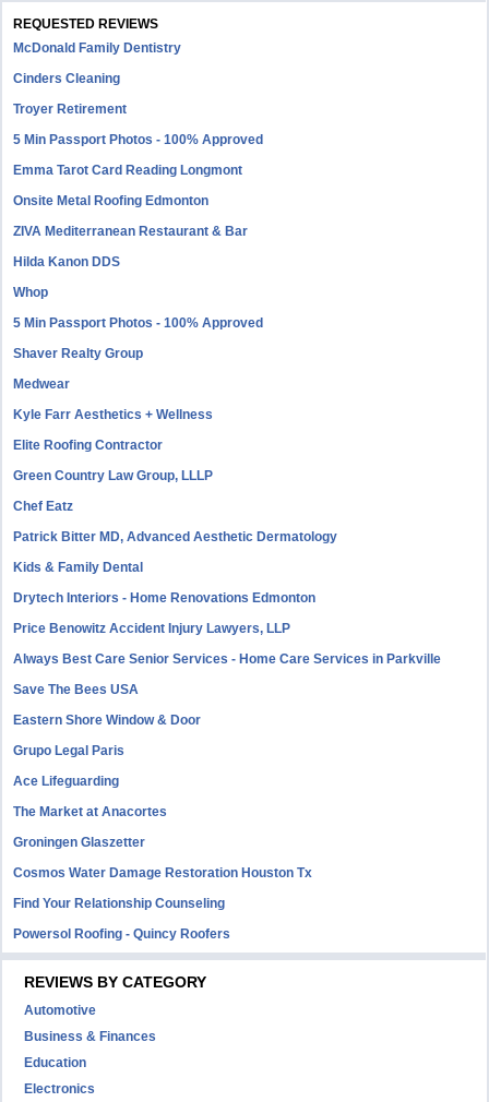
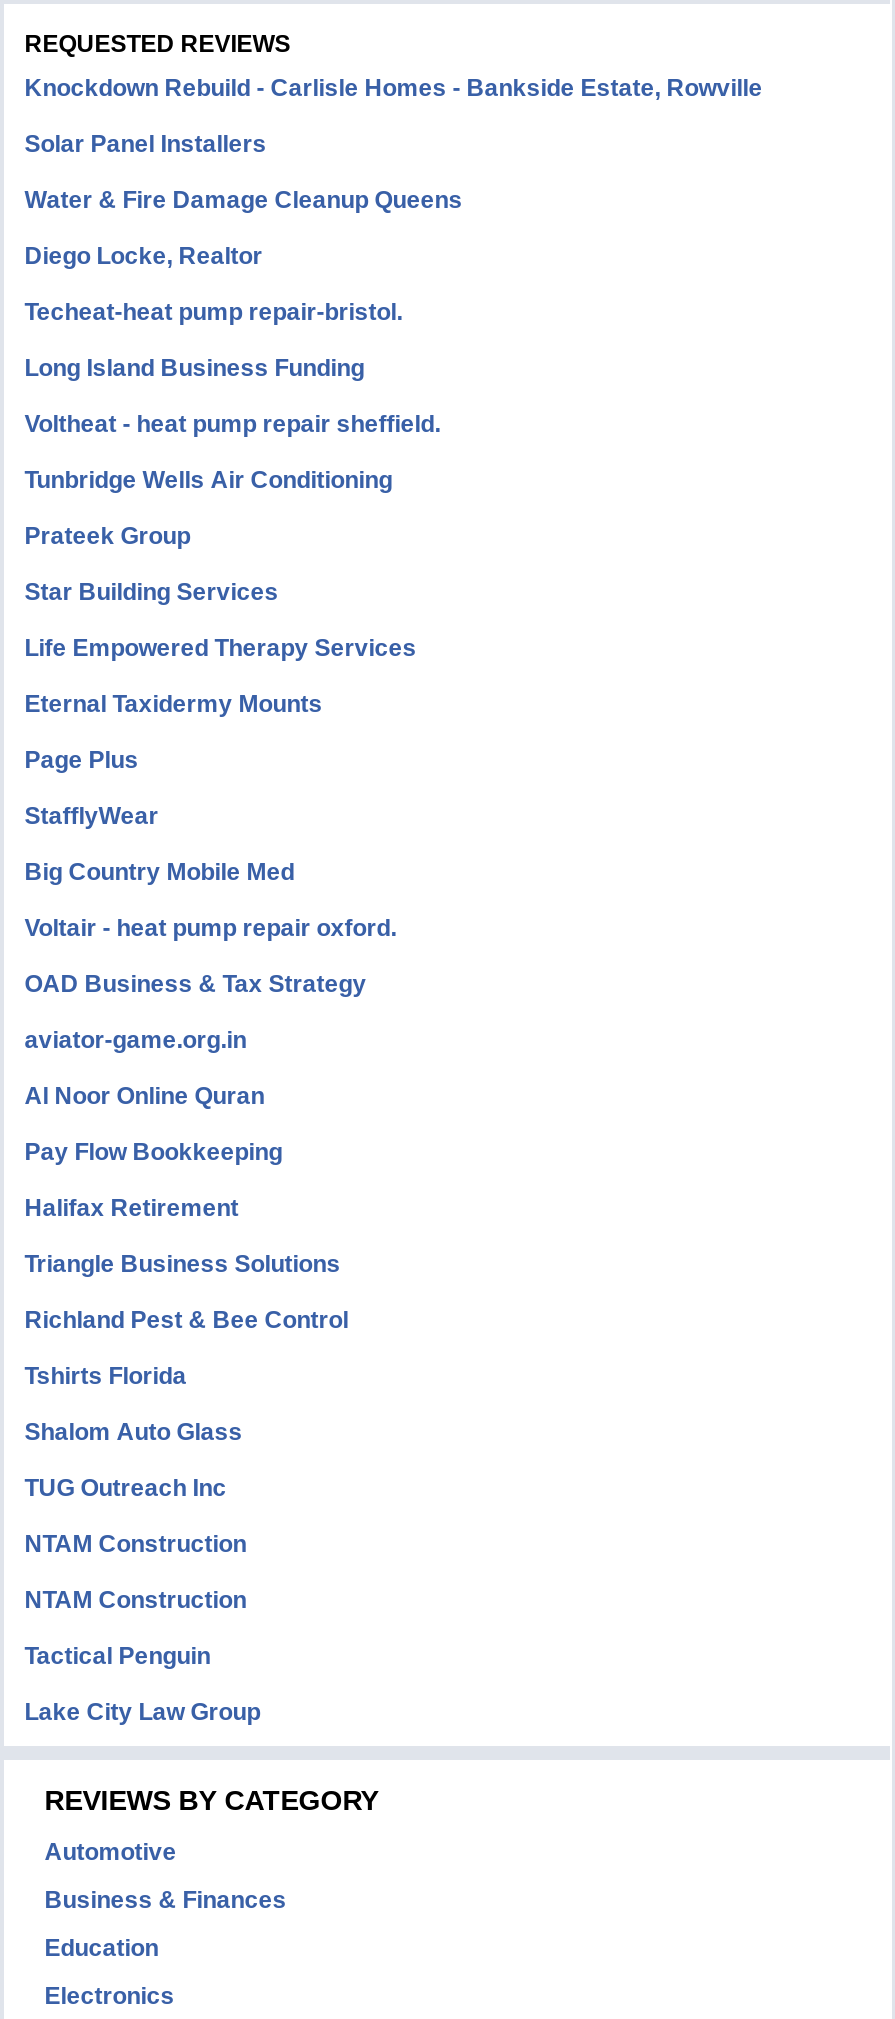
- McDonald Family Dentistry
+ Knockdown Rebuild - Carlisle Homes - Bankside Estate, Rowville

- Cinders Cleaning
+ Solar Panel Installers

- Troyer Retirement
+ Water & Fire Damage Cleanup Queens

- 5 Min Passport Photos - 100% Approved
+ Diego Locke, Realtor

- Emma Tarot Card Reading Longmont
+ Techeat-heat pump repair-bristol.

- Onsite Metal Roofing Edmonton
+ Long Island Business Funding

- ZIVA Mediterranean Restaurant & Bar
+ Voltheat - heat pump repair sheffield.

- Hilda Kanon DDS
+ Tunbridge Wells Air Conditioning

- Whop
+ Prateek Group

- 5 Min Passport Photos - 100% Approved
+ Star Building Services

- Shaver Realty Group
+ Life Empowered Therapy Services

- Medwear
+ Eternal Taxidermy Mounts

- Kyle Farr Aesthetics + Wellness
+ Page Plus

- Elite Roofing Contractor
+ StafflyWear

- Green Country Law Group, LLLP
+ Big Country Mobile Med

- Chef Eatz
+ Voltair - heat pump repair oxford.

- Patrick Bitter MD, Advanced Aesthetic Dermatology
+ OAD Business & Tax Strategy

- Kids & Family Dental
+ aviator-game.org.in

- Drytech Interiors - Home Renovations Edmonton
+ Al Noor Online Quran

- Price Benowitz Accident Injury Lawyers, LLP
+ Pay Flow Bookkeeping

- Always Best Care Senior Services - Home Care Services in Parkville
+ Halifax Retirement

- Save The Bees USA
+ Triangle Business Solutions

- Eastern Shore Window & Door
+ Richland Pest & Bee Control

- Grupo Legal Paris
+ Tshirts Florida

- Ace Lifeguarding
+ Shalom Auto Glass

- The Market at Anacortes
+ TUG Outreach Inc

- Groningen Glaszetter
+ NTAM Construction

- Cosmos Water Damage Restoration Houston Tx
+ NTAM Construction

- Find Your Relationship Counseling
+ Tactical Penguin

- Powersol Roofing - Quincy Roofers
+ Lake City Law Group
